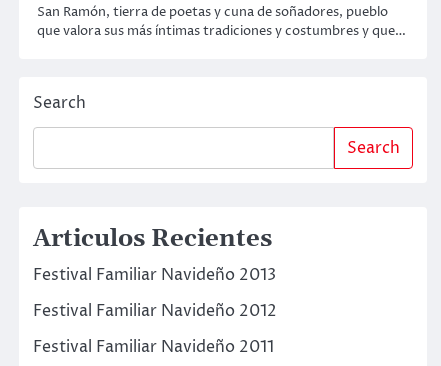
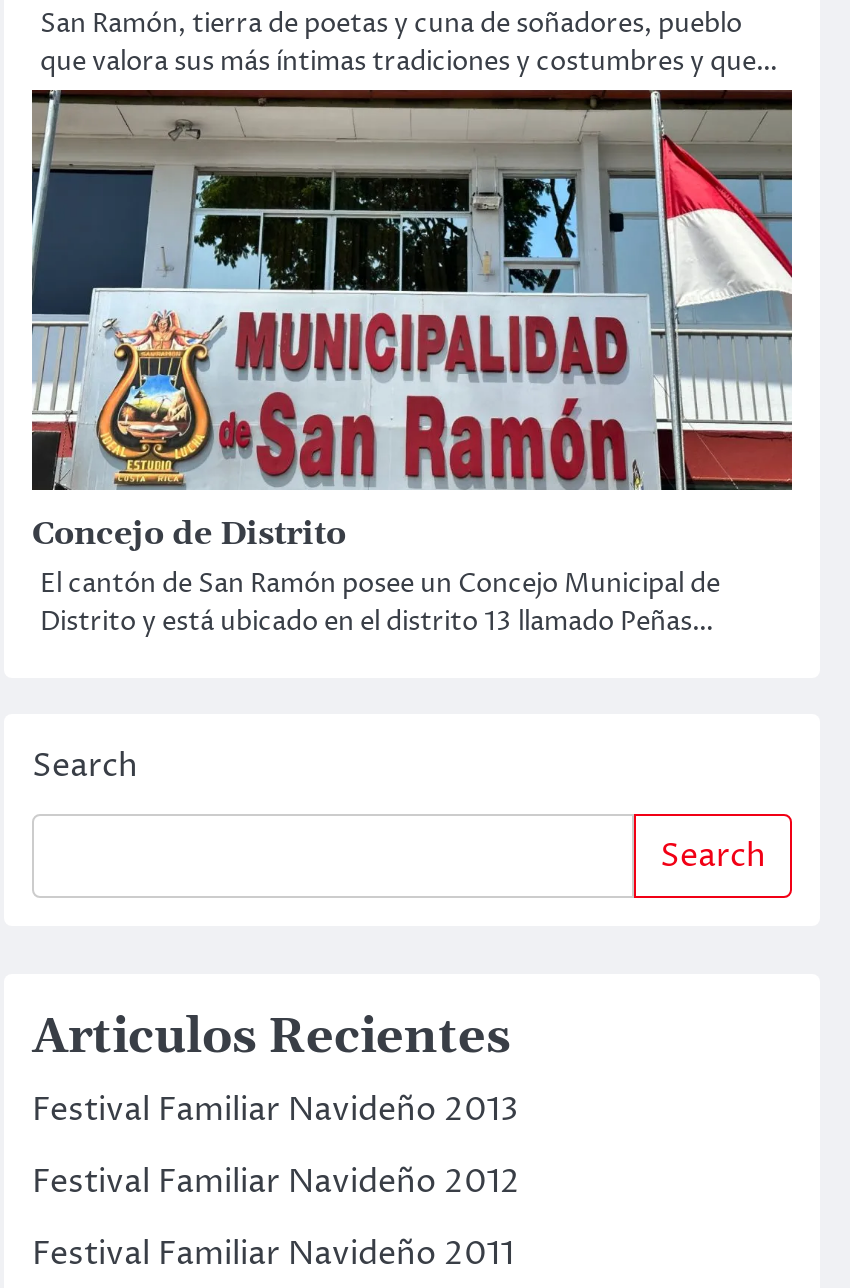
+ [image]
+ Concejo de Distrito
+ El cantón de San Ramón posee un Concejo Municipal de
+ Distrito y está ubicado en el distrito 13 llamado Peñas…
